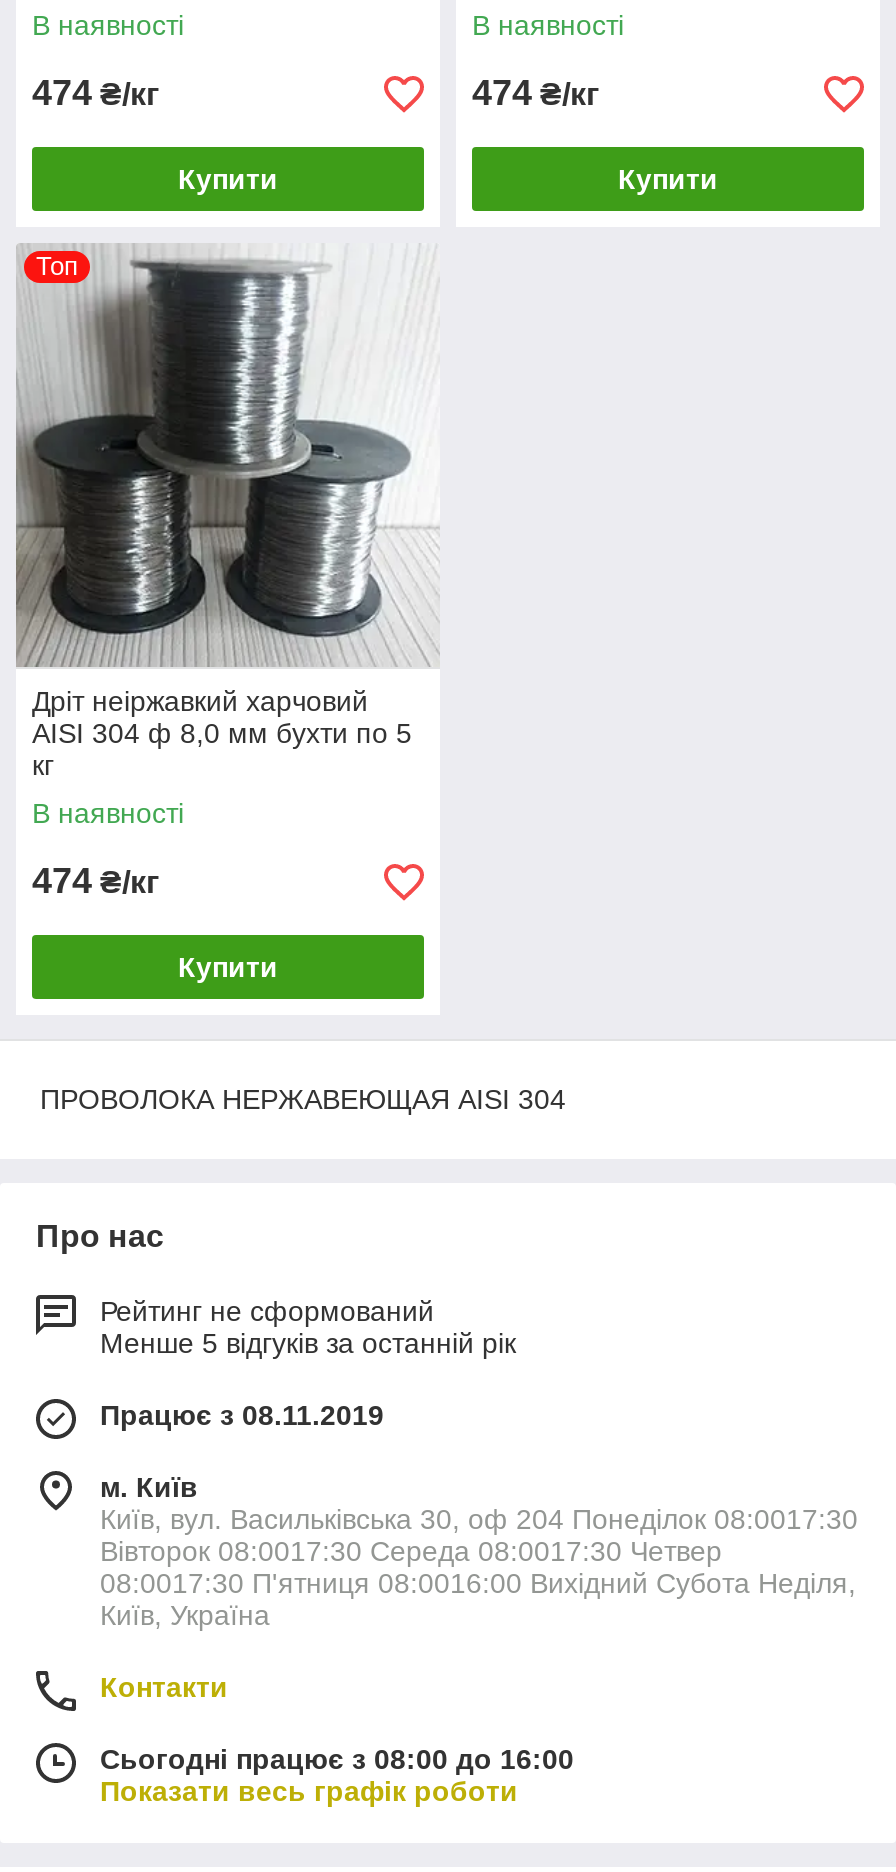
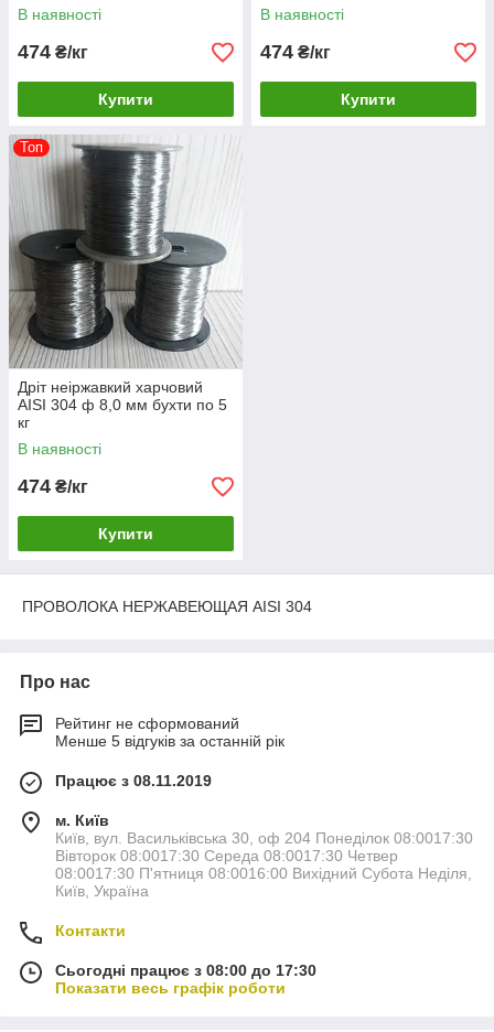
- Сьогодні працює з 08:00 до 16:00
+ Сьогодні працює з 08:00 до 17:30
